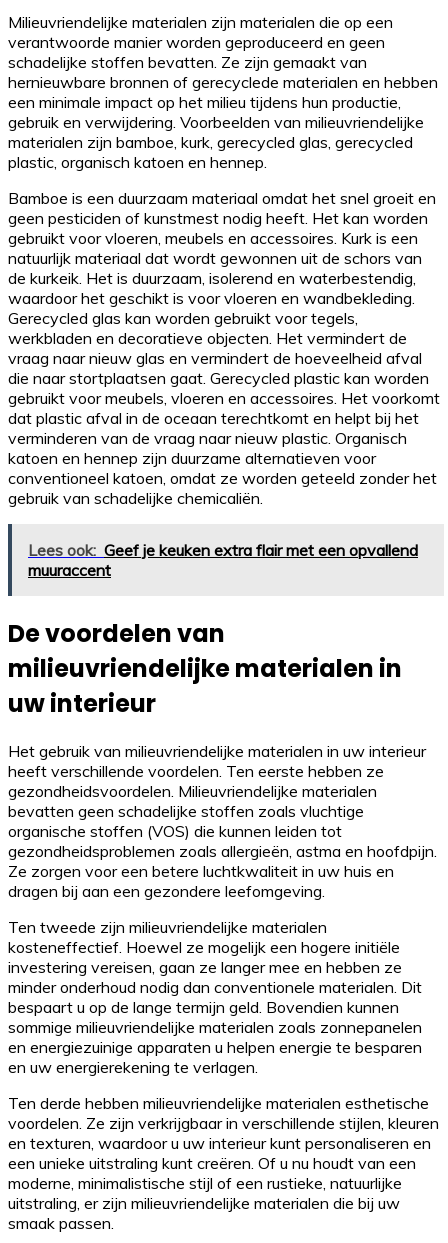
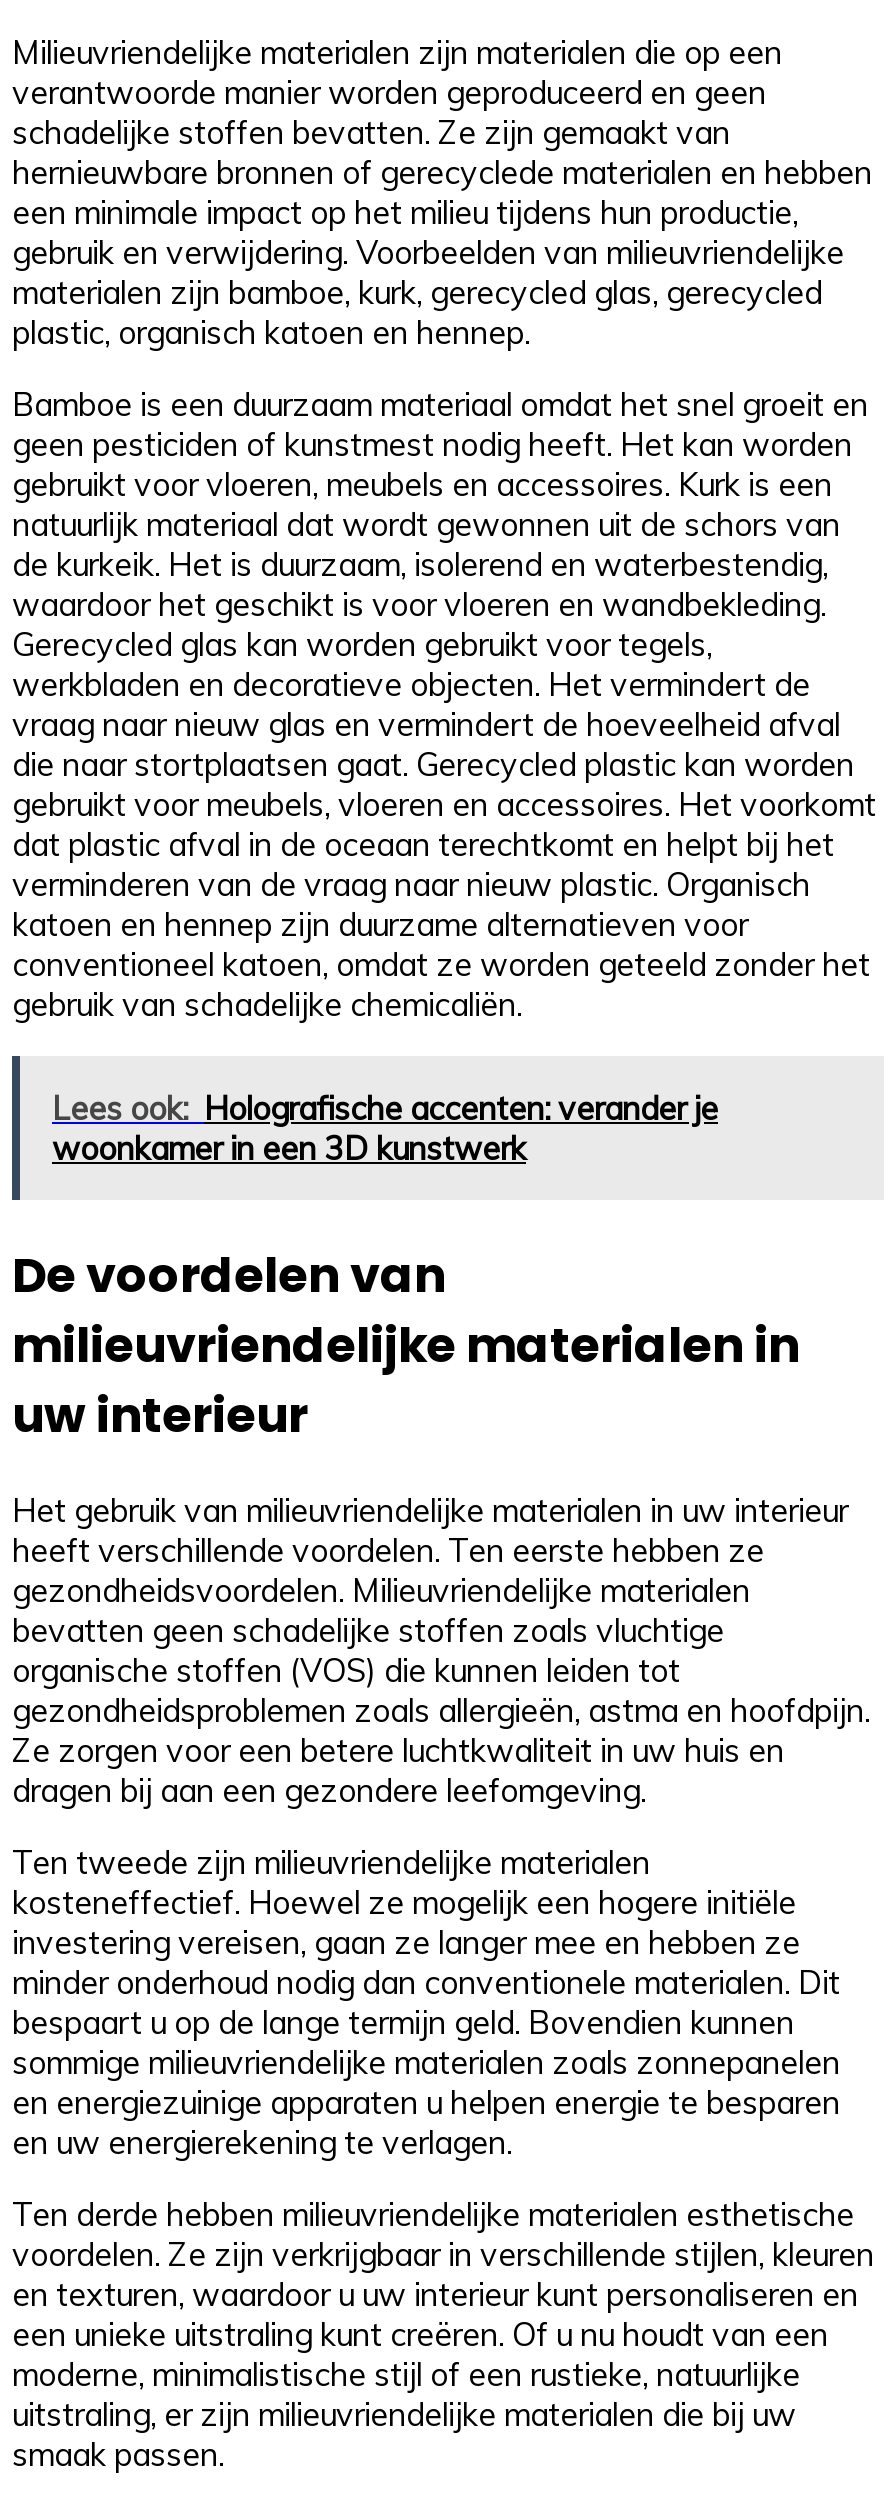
- Lees ook: Geef je keuken extra flair met een opvallend
- muuraccent
+ Lees ook: Holografische accenten: verander je
+ woonkamer in een 3D kunstwerk
